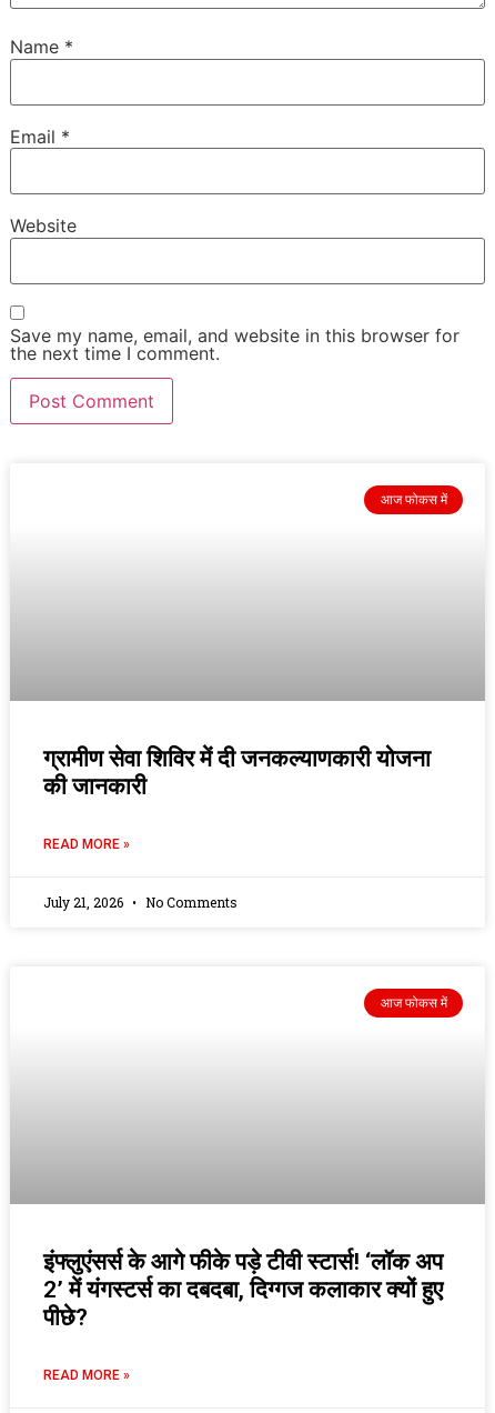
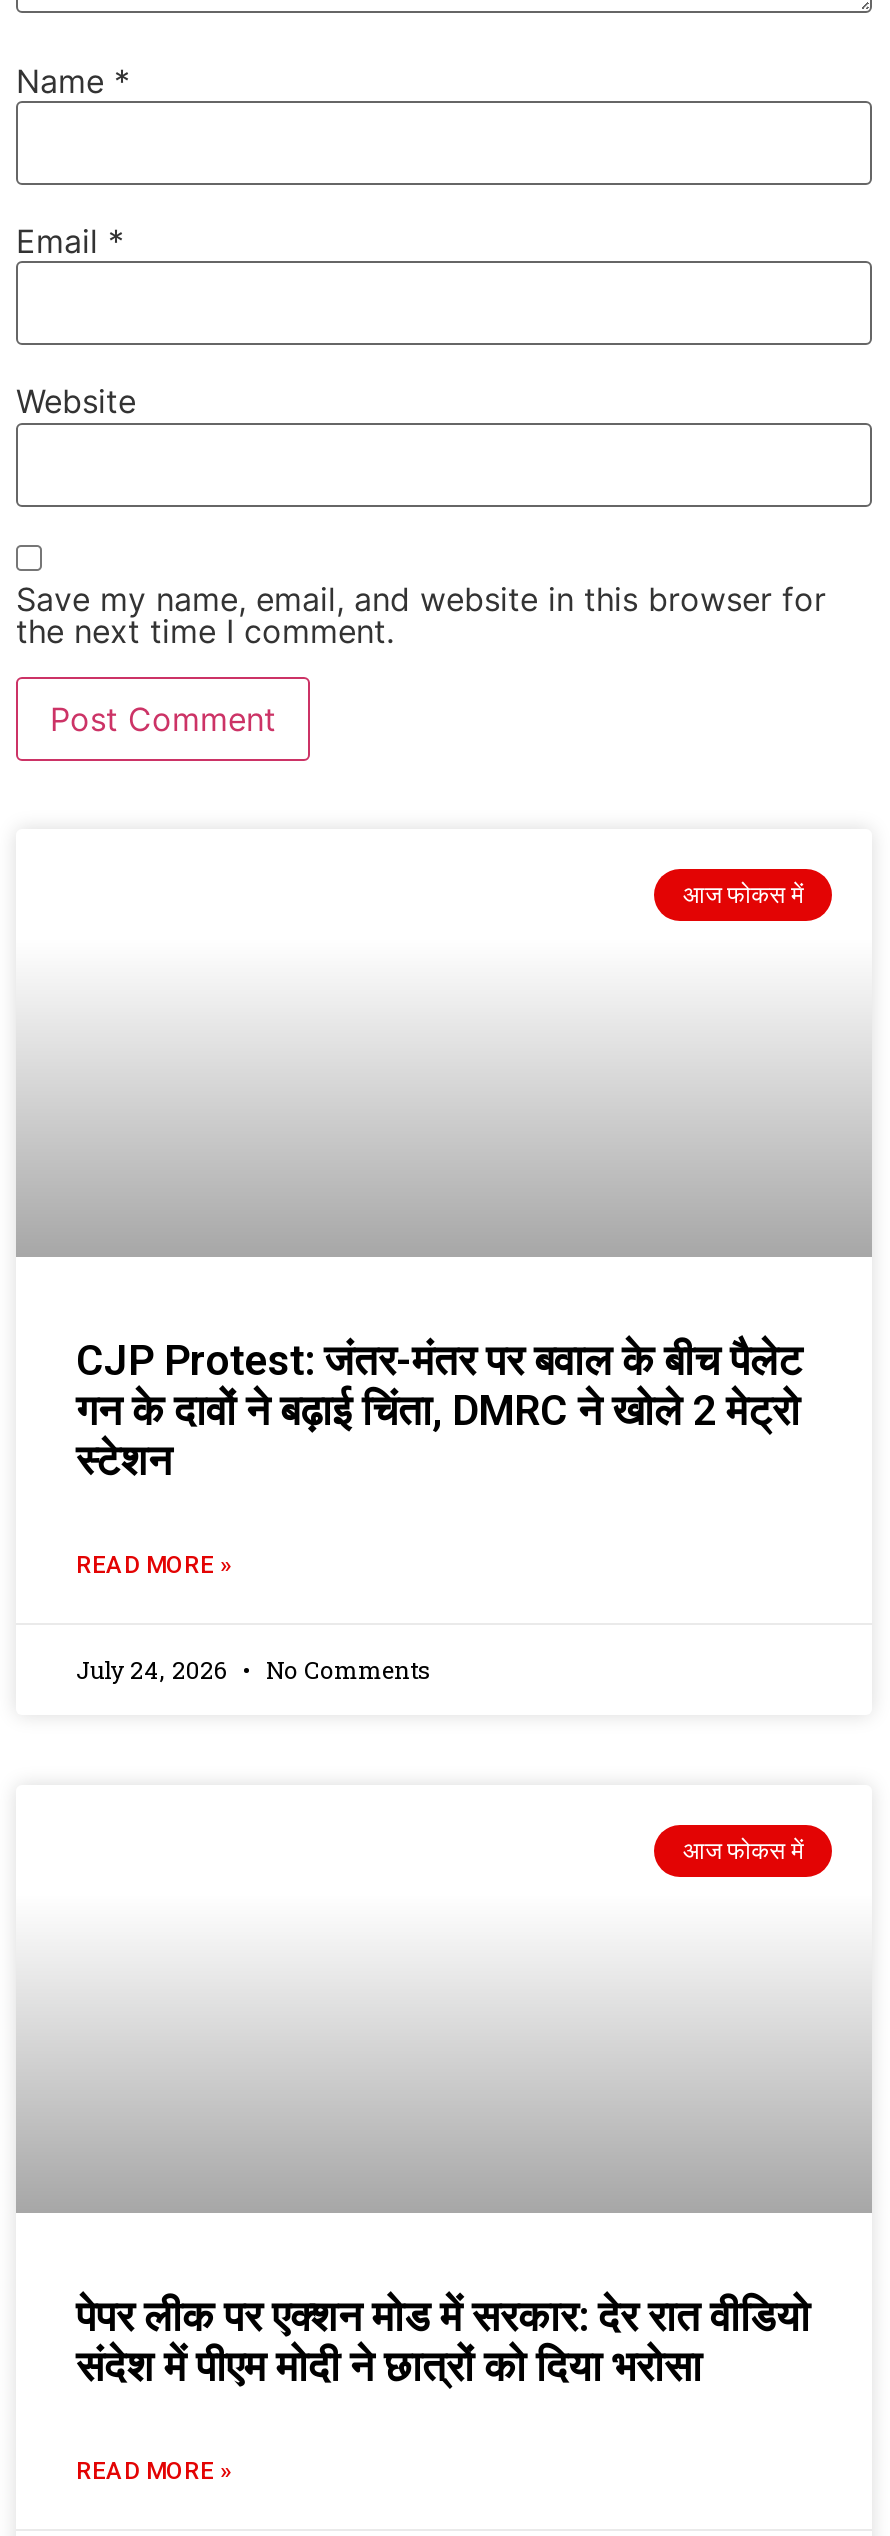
- ग्रामीण सेवा शिविर में दी जनकल्याणकारी योजना
- की जानकारी
+ CJP Protest: जंतर-मंतर पर बवाल के बीच पैलेट
+ गन के दावों ने बढ़ाई चिंता, DMRC ने खोले 2 मेट्रो
+ स्टेशन

moved down: READ MORE » | No Comments | आज फोकस में

- July 21, 2026 No Comments
+ July 24, 2026 No Comments

- इंफ्लुएंसर्स के आगे फीके पड़े टीवी स्टार्स! ‘लॉक अप
- 2’ में यंगस्टर्स का दबदबा, दिग्गज कलाकार क्यों हुए
- पीछे?
+ पेपर लीक पर एक्शन मोड में सरकार: देर रात वीडियो
+ संदेश में पीएम मोदी ने छात्रों को दिया भरोसा
